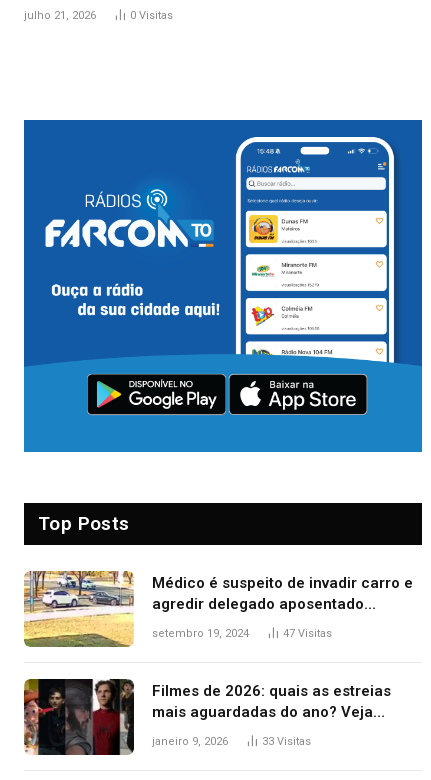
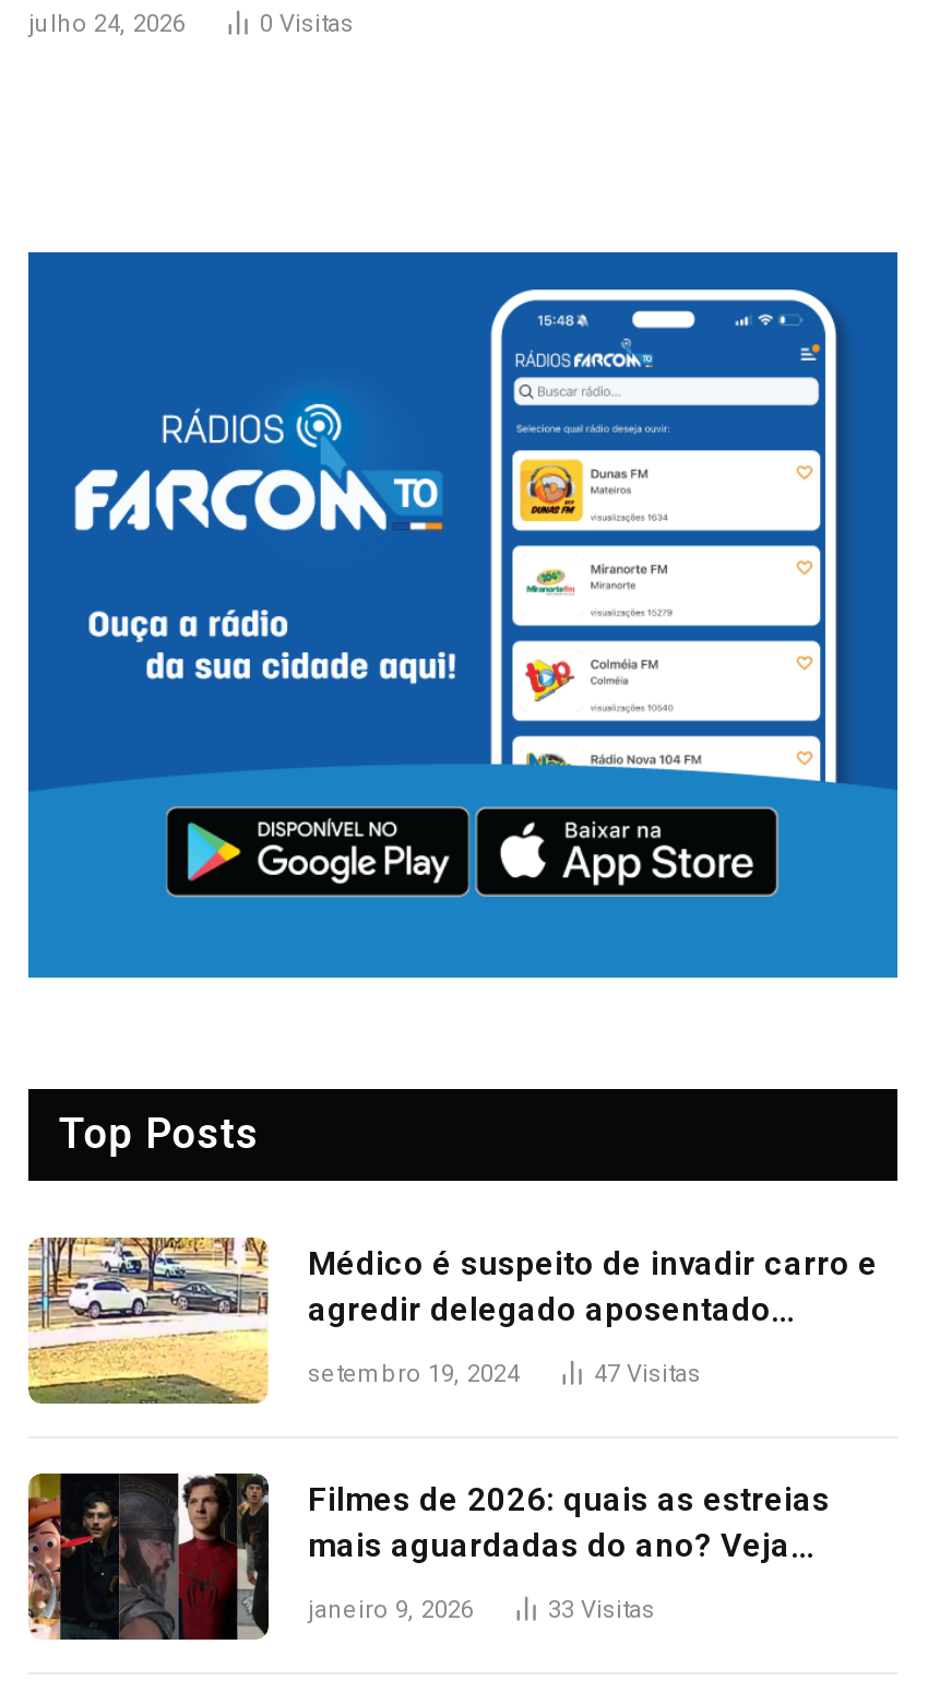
- julho 21, 2026
+ julho 24, 2026
